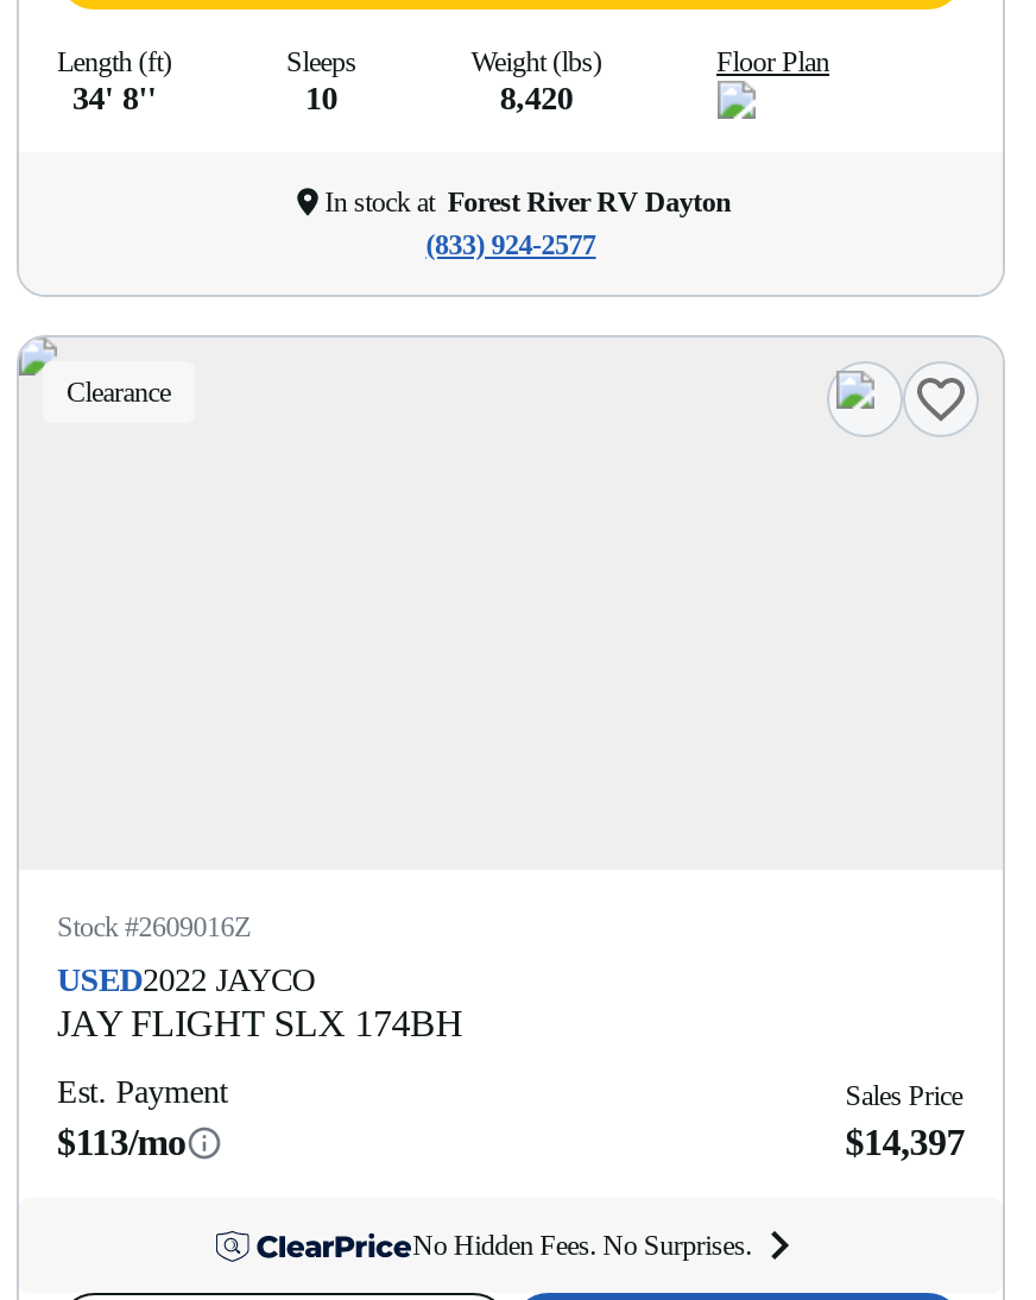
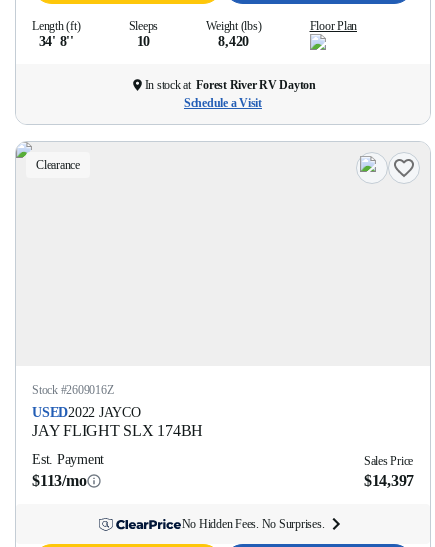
- (833) 924-2577
+ Schedule a Visit
